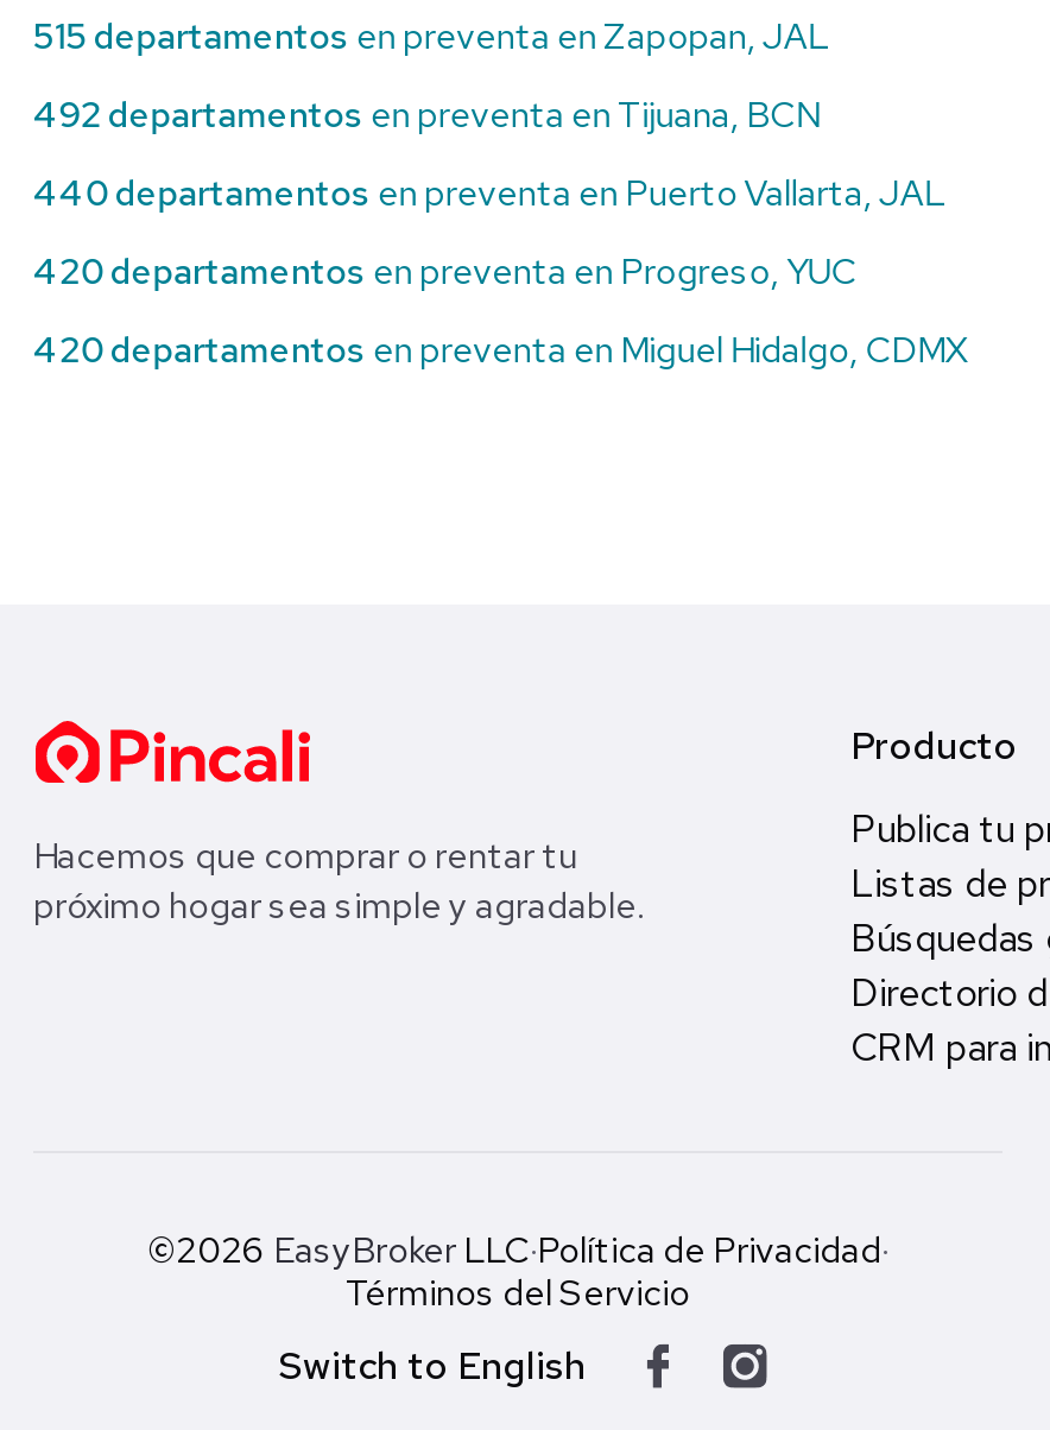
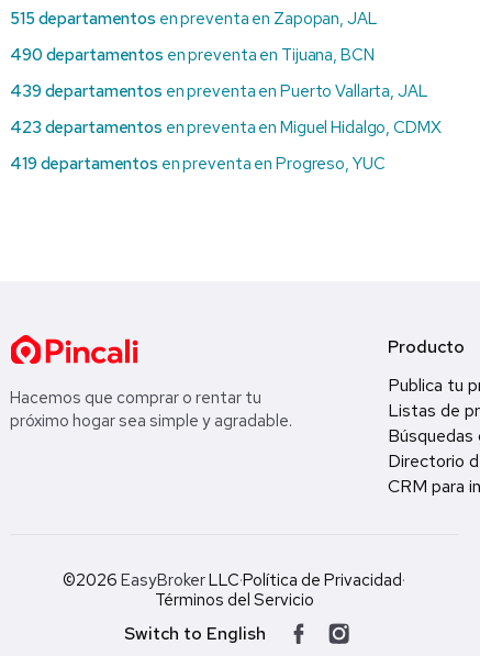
- 492 departamentos en preventa en Tijuana, BCN
+ 490 departamentos en preventa en Tijuana, BCN

- 440 departamentos en preventa en Puerto Vallarta, JAL
+ 439 departamentos en preventa en Puerto Vallarta, JAL

- 420 departamentos en preventa en Progreso, YUC
+ 423 departamentos en preventa en Miguel Hidalgo, CDMX

- 420 departamentos en preventa en Miguel Hidalgo, CDMX
+ 419 departamentos en preventa en Progreso, YUC
